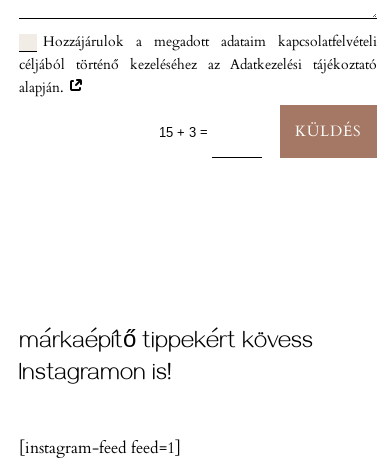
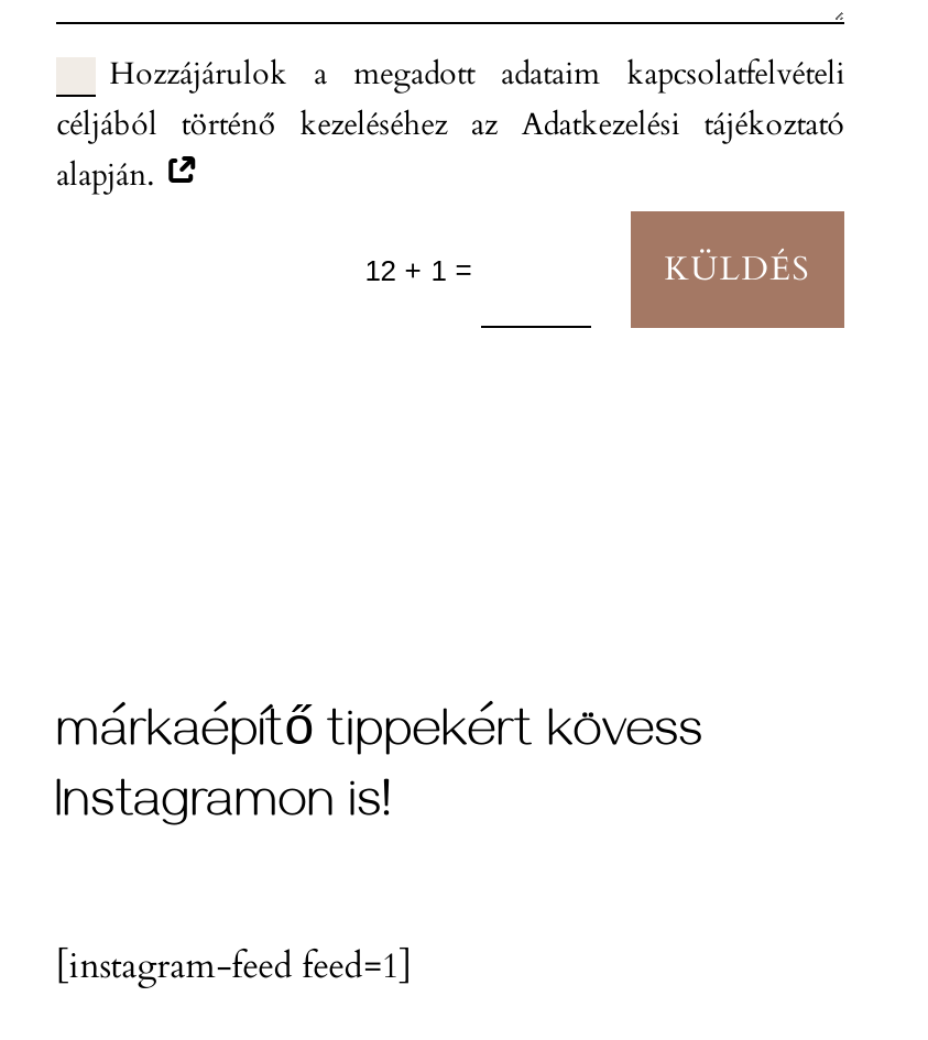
- 15 + 3 =
+ 12 + 1 =
